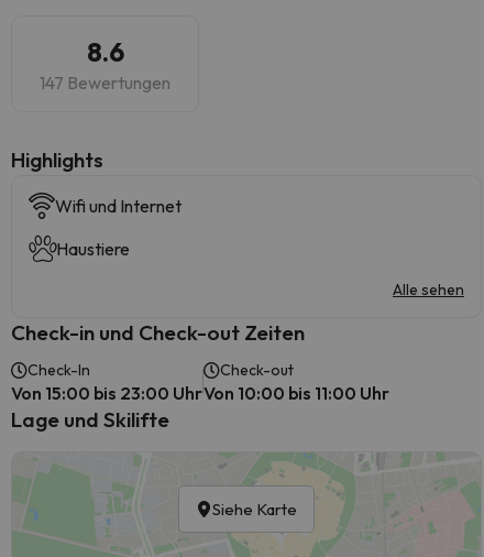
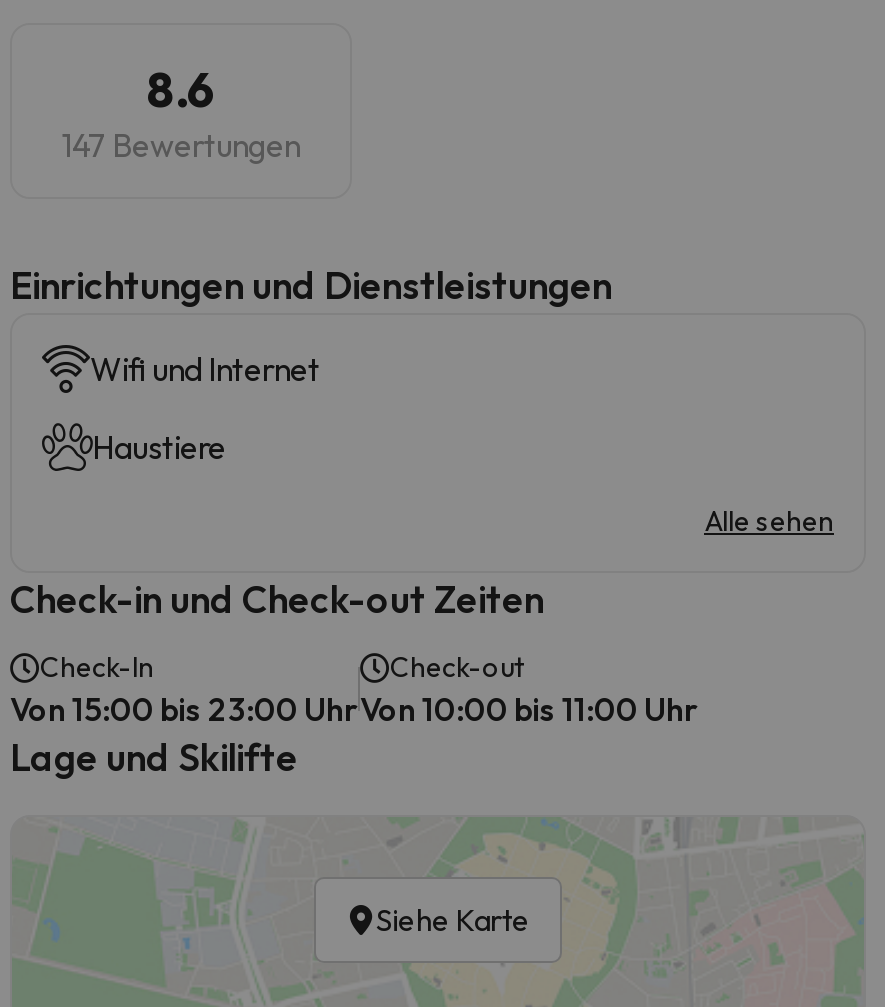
- Highlights
+ Einrichtungen und Dienstleistungen
